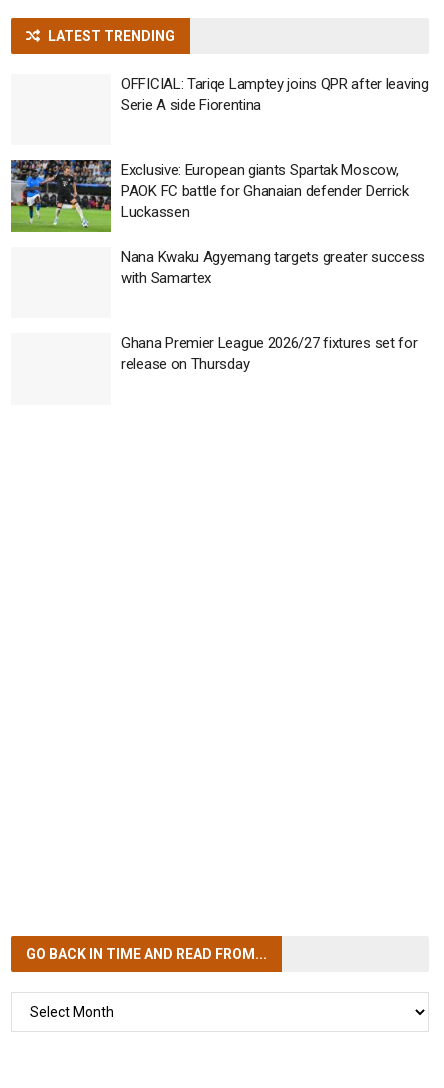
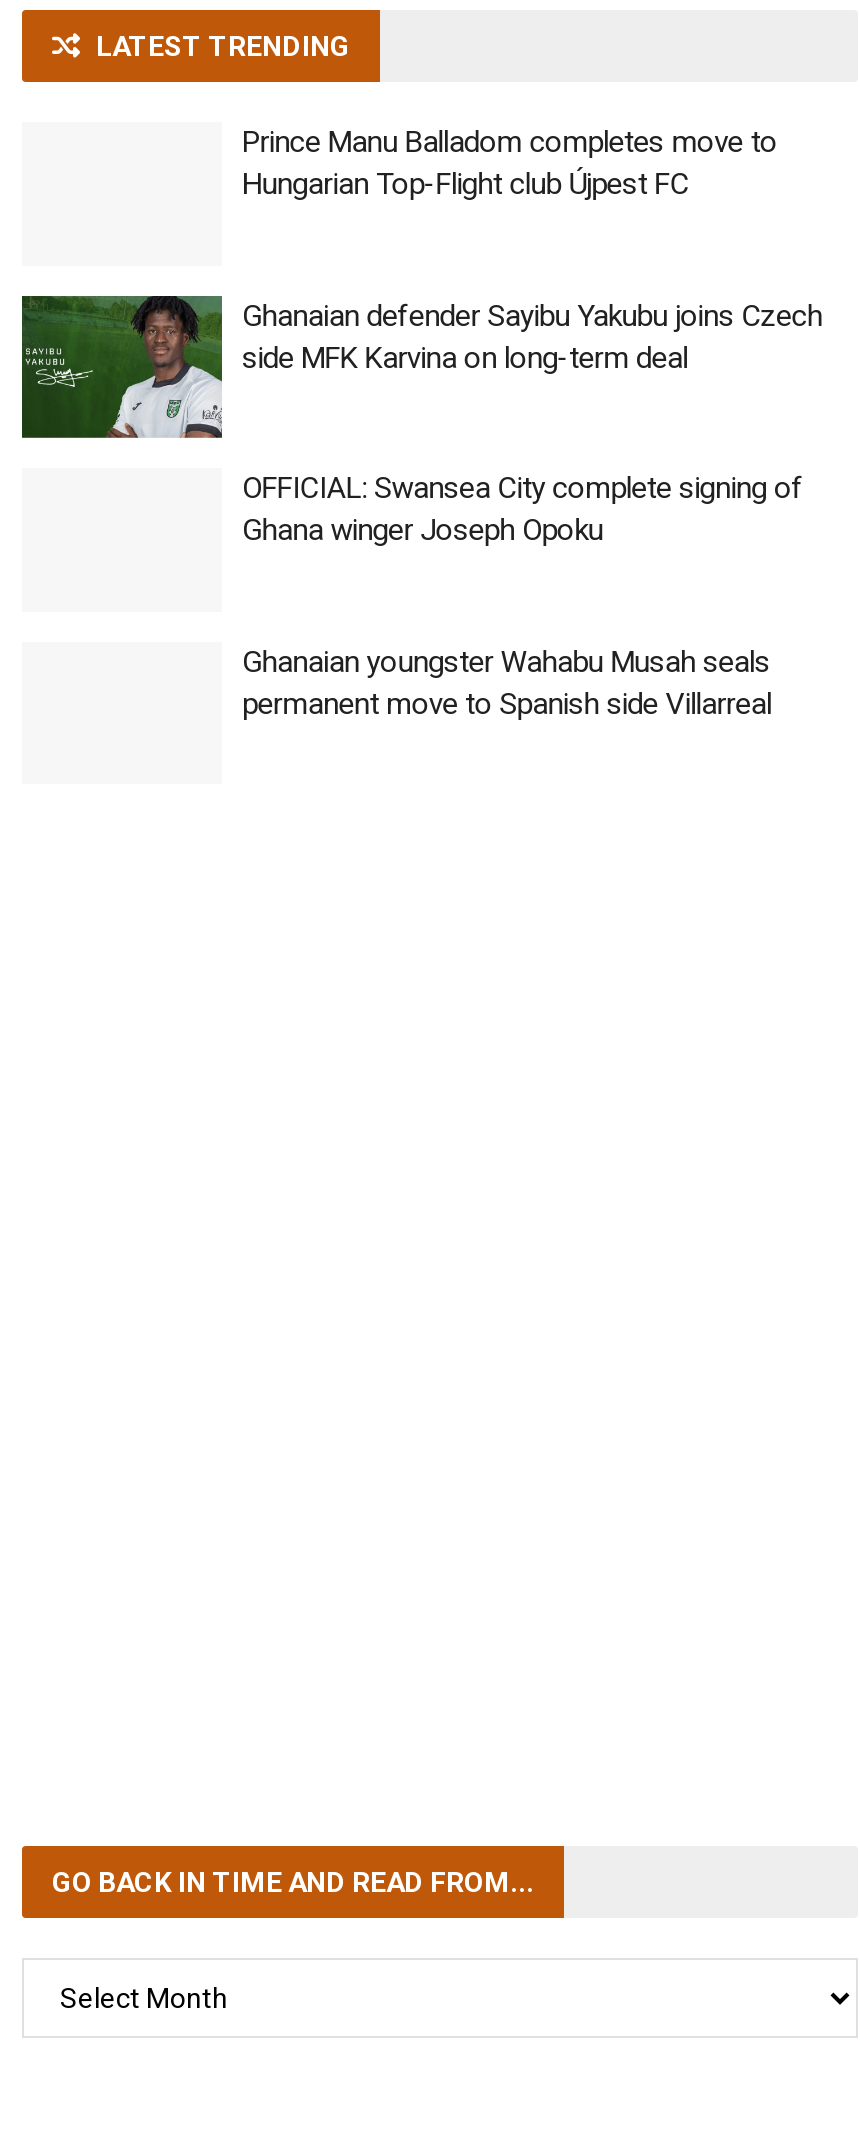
- OFFICIAL: Tariqe Lamptey joins QPR after leaving
- Serie A side Fiorentina
+ Prince Manu Balladom completes move to
+ Hungarian Top-Flight club Újpest FC

- [image]
- Exclusive: European giants Spartak Moscow,
- PAOK FC battle for Ghanaian defender Derrick
- Luckassen
+ [image]
+ Ghanaian defender Sayibu Yakubu joins Czech
+ side MFK Karvina on long-term deal

- Nana Kwaku Agyemang targets greater success
- with Samartex
+ OFFICIAL: Swansea City complete signing of
+ Ghana winger Joseph Opoku

- Ghana Premier League 2026/27 fixtures set for
- release on Thursday
+ Ghanaian youngster Wahabu Musah seals
+ permanent move to Spanish side Villarreal
